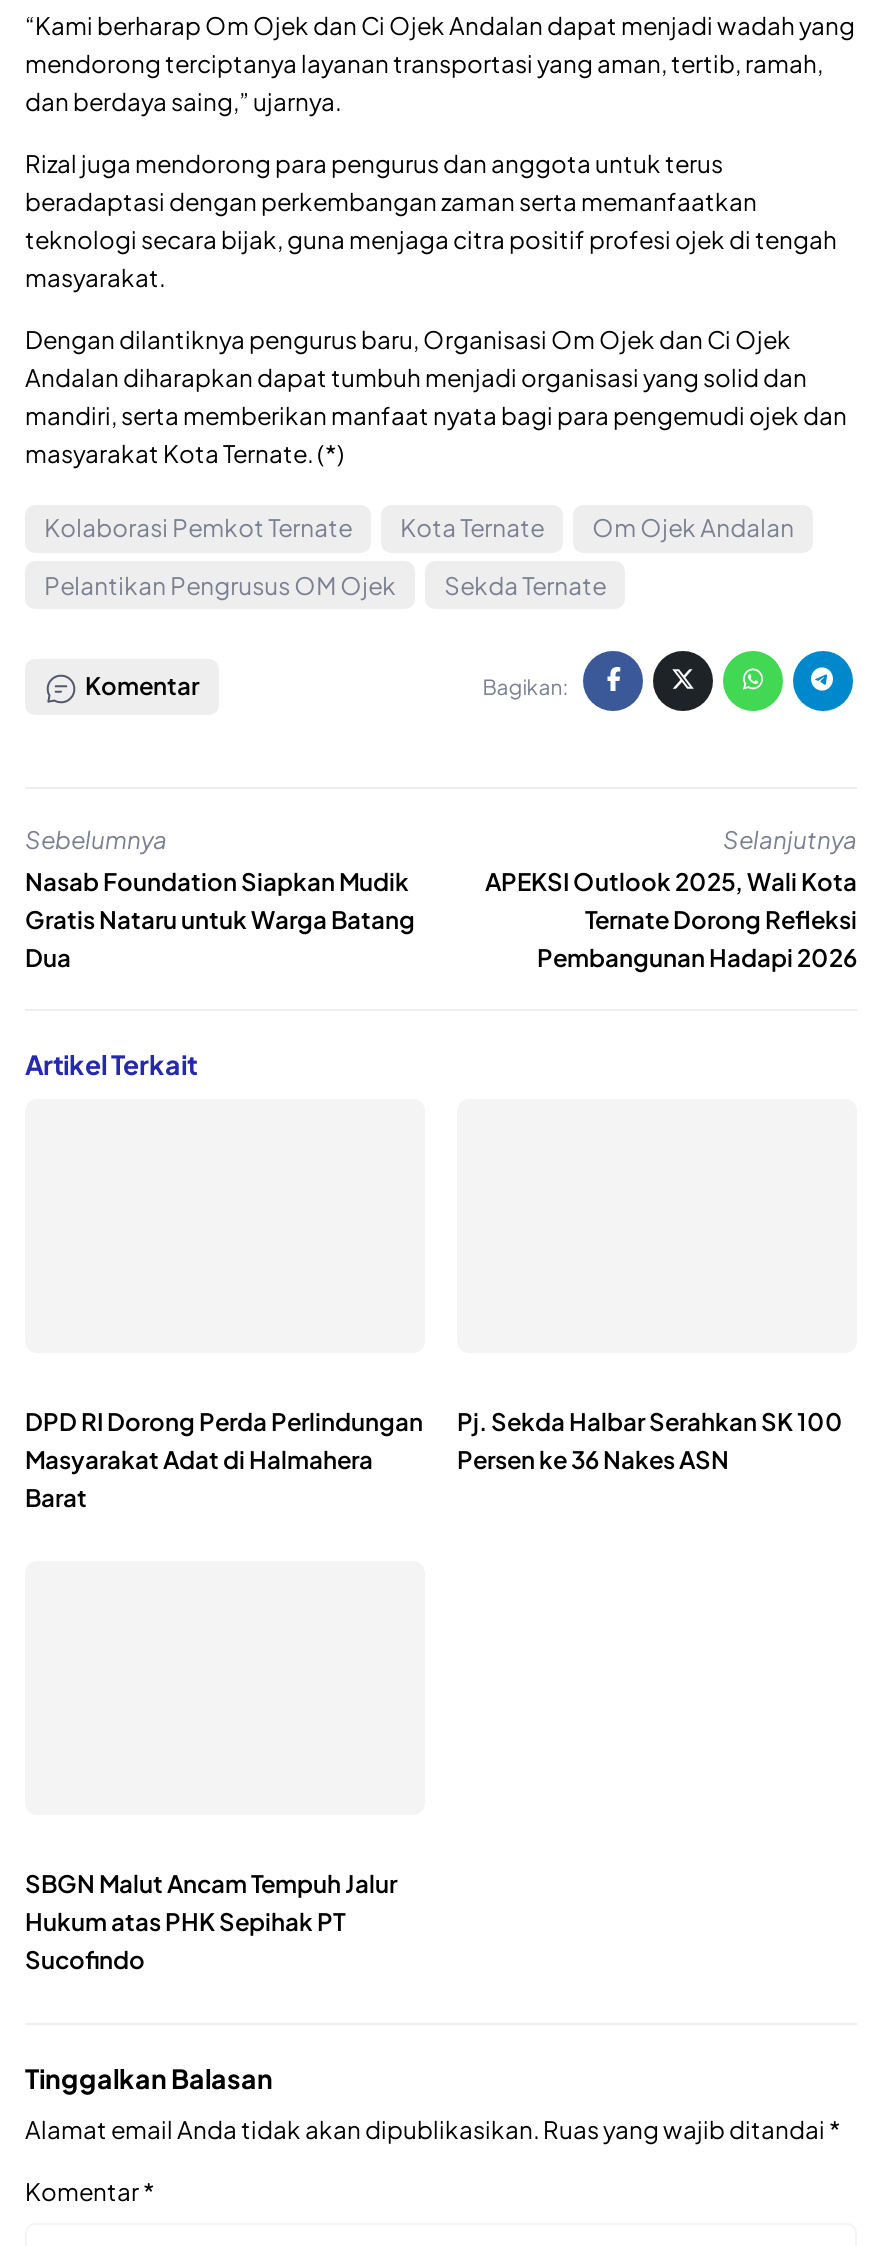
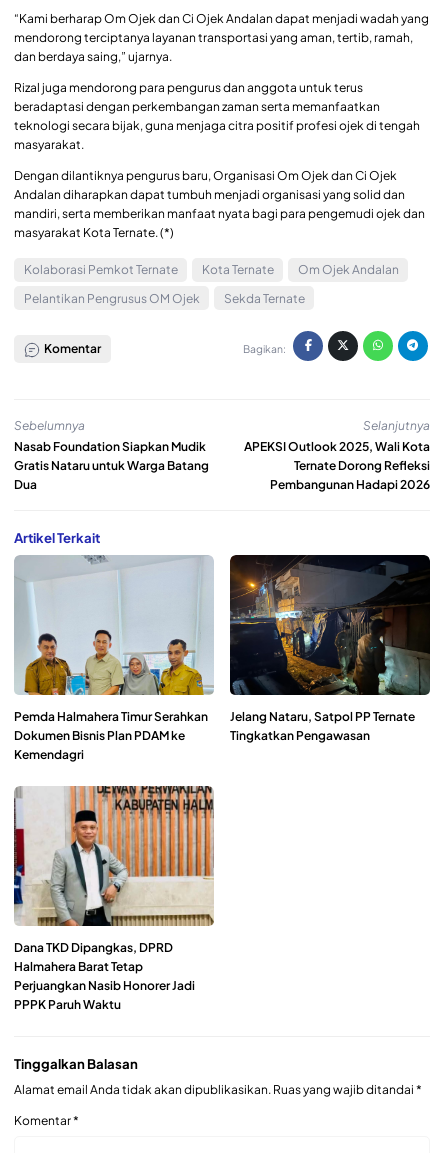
+ [image]

+ [image]

+ [image]

- DPD RI Dorong Perda Perlindungan
- Masyarakat Adat di Halmahera
- Barat
+ Pemda Halmahera Timur Serahkan
+ Dokumen Bisnis Plan PDAM ke
+ Kemendagri

- Pj. Sekda Halbar Serahkan SK 100
- Persen ke 36 Nakes ASN
+ Jelang Nataru, Satpol PP Ternate
+ Tingkatkan Pengawasan

- SBGN Malut Ancam Tempuh Jalur
- Hukum atas PHK Sepihak PT
- Sucofindo
+ Dana TKD Dipangkas, DPRD
+ Halmahera Barat Tetap
+ Perjuangkan Nasib Honorer Jadi
+ PPPK Paruh Waktu
